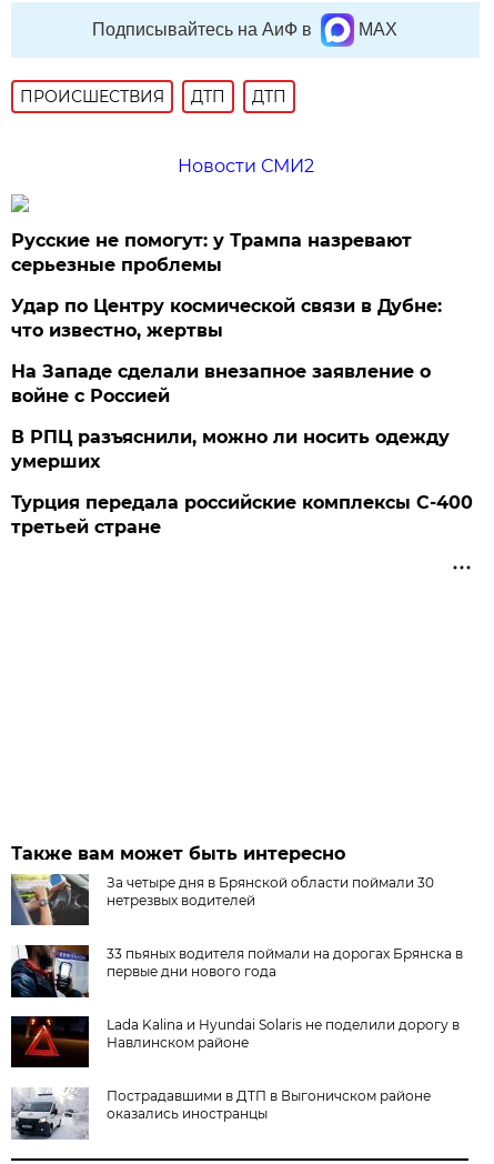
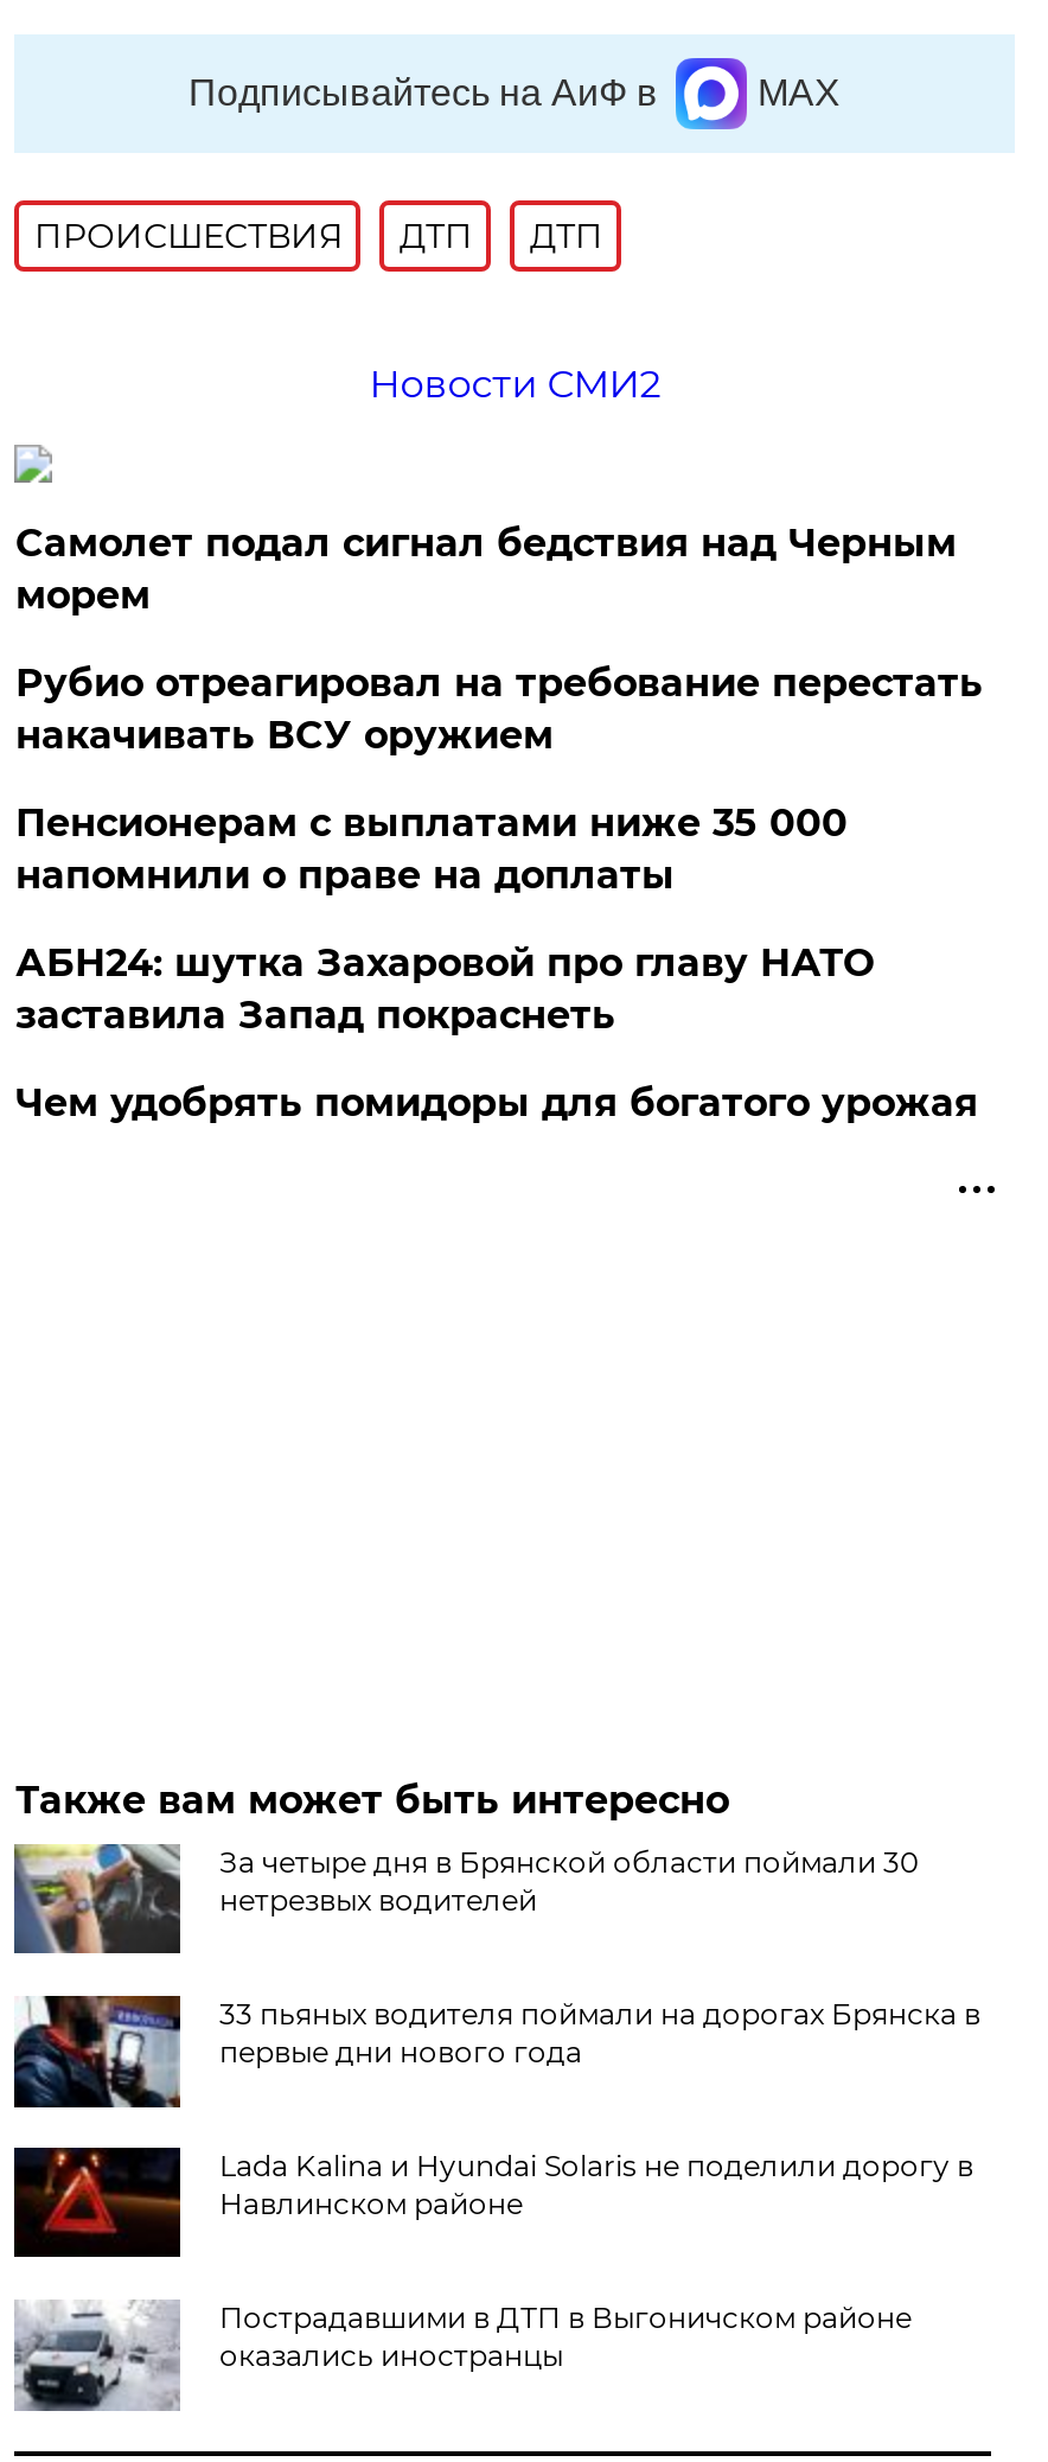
- Русские не помогут: у Трампа назревают
- серьезные проблемы
+ Самолет подал сигнал бедствия над Черным
+ морем

- Удар по Центру космической связи в Дубне:
- что известно, жертвы
+ Рубио отреагировал на требование перестать
+ накачивать ВСУ оружием

- На Западе сделали внезапное заявление о
- войне с Россией
+ Пенсионерам с выплатами ниже 35 000
+ напомнили о праве на доплаты

- В РПЦ разъяснили, можно ли носить одежду
- умерших
+ АБН24: шутка Захаровой про главу НАТО
+ заставила Запад покраснеть

- Турция передала российские комплексы С-400
- третьей стране
+ Чем удобрять помидоры для богатого урожая
